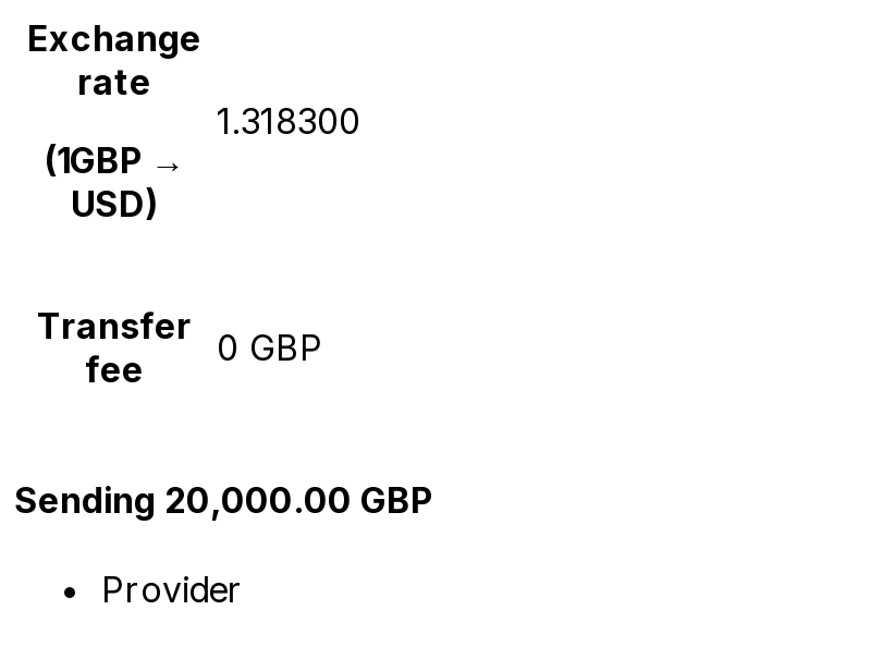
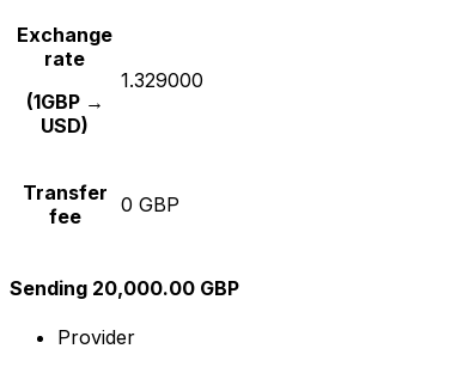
- 1.318300
+ 1.329000
